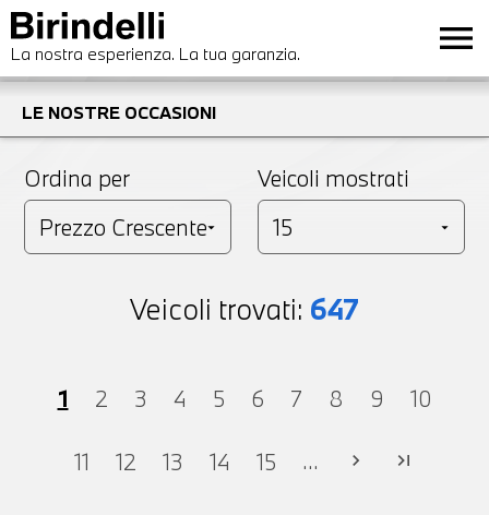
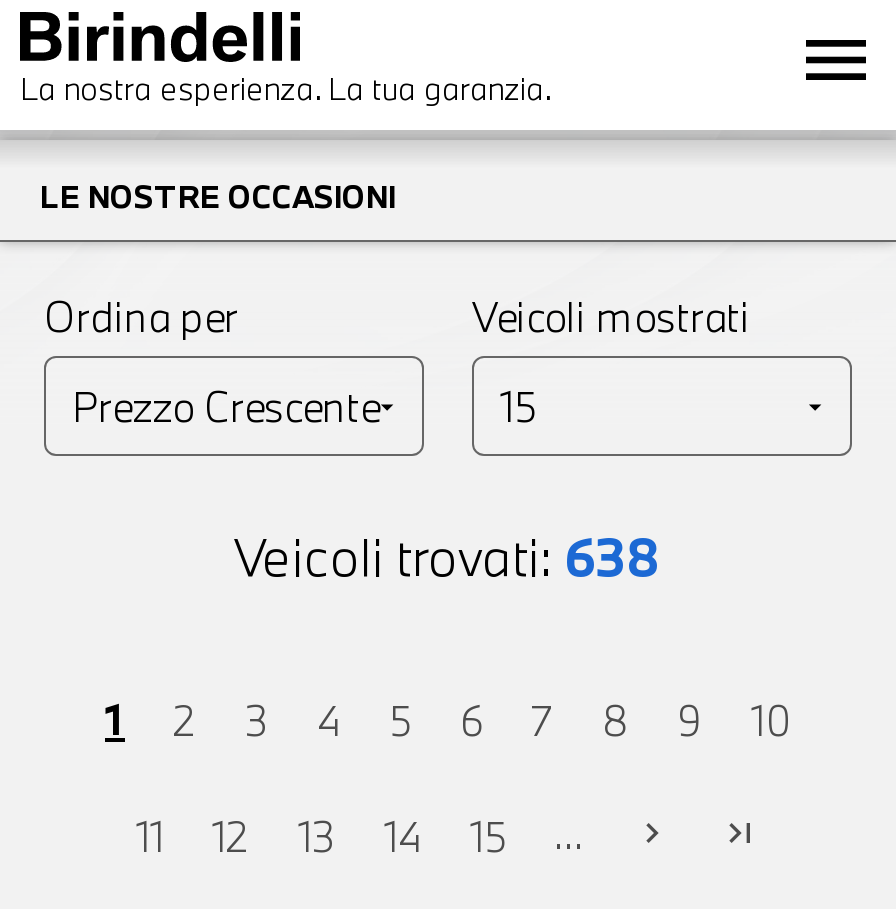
- Veicoli trovati: 647
+ Veicoli trovati: 638
